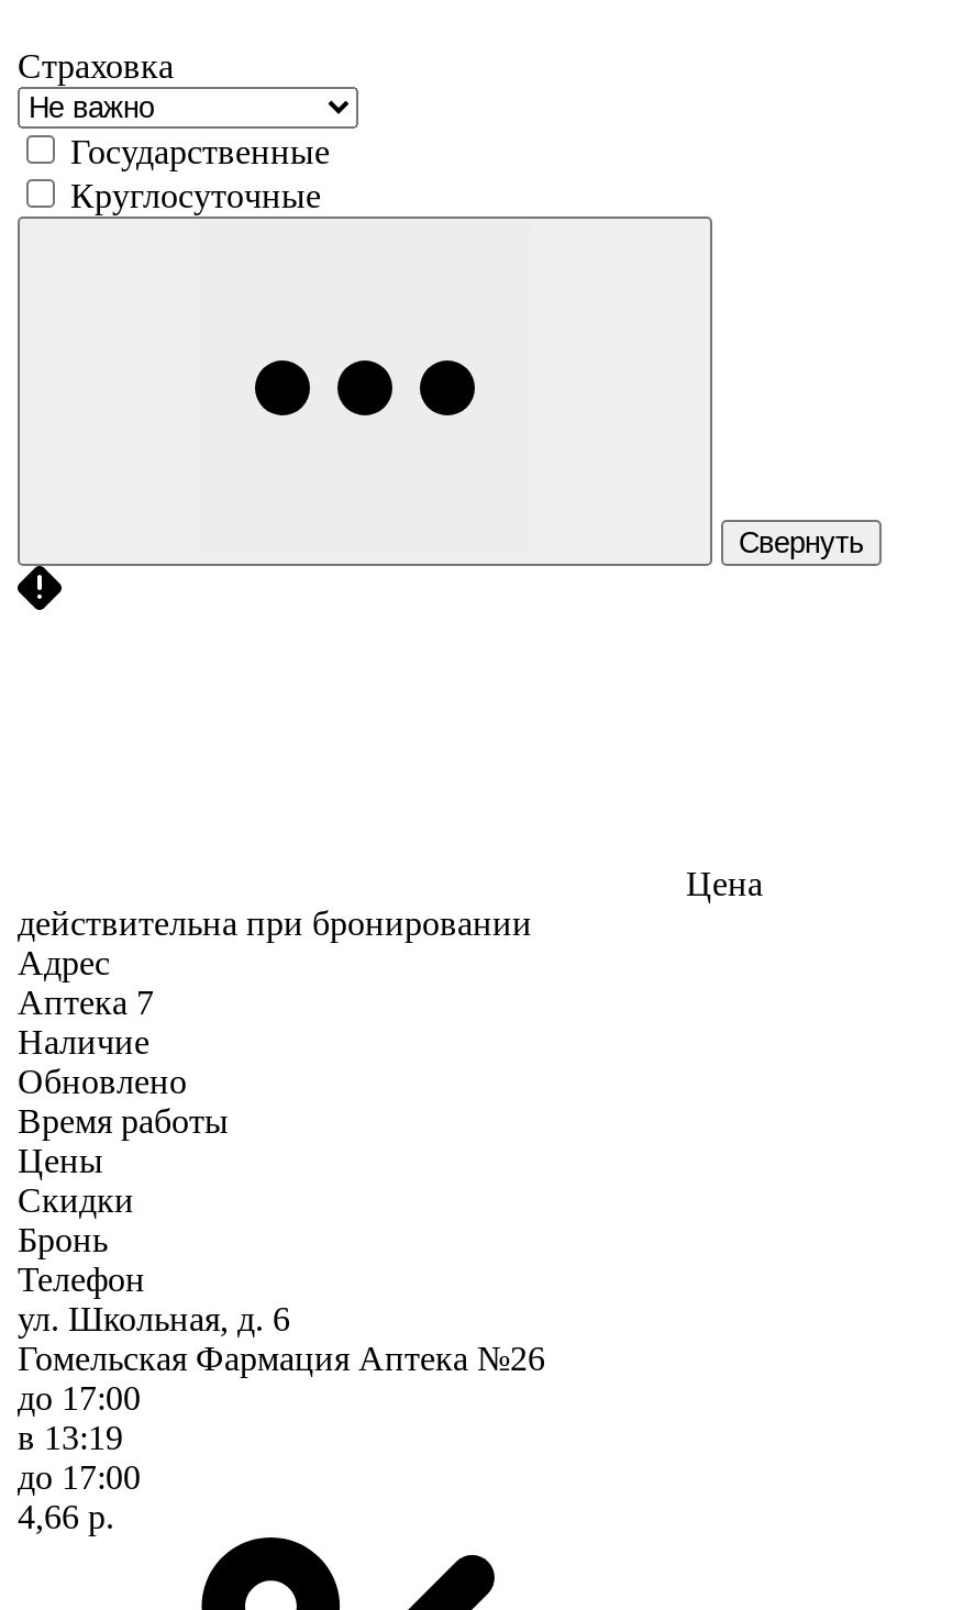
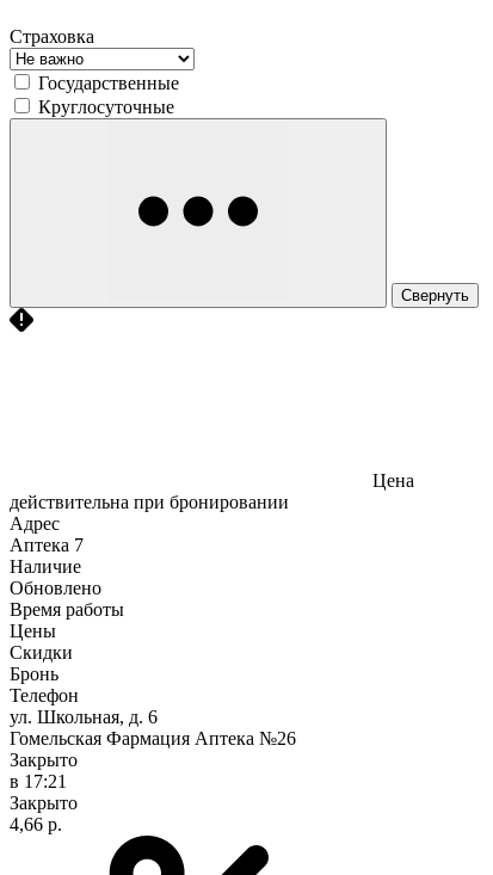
- до 17:00
- в 13:19
- до 17:00
+ Закрыто
+ в 17:21
+ Закрыто
